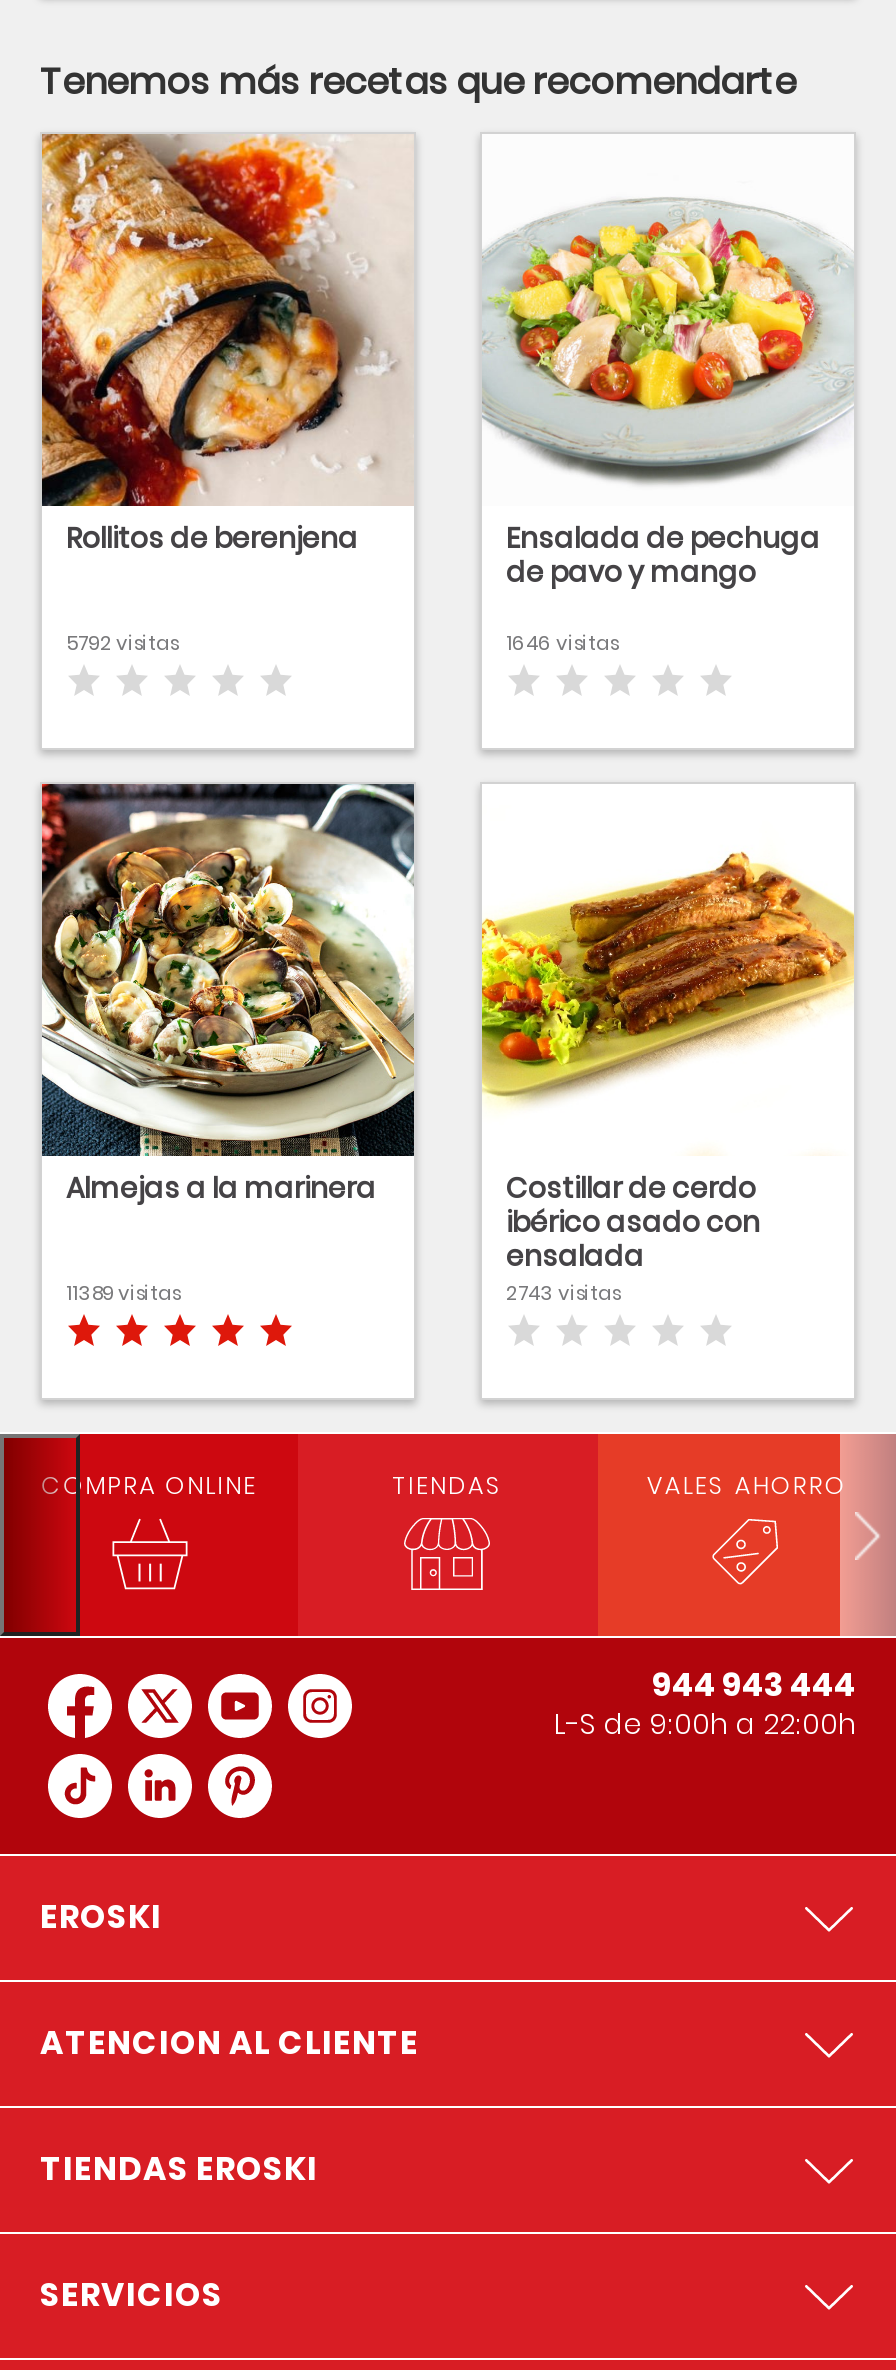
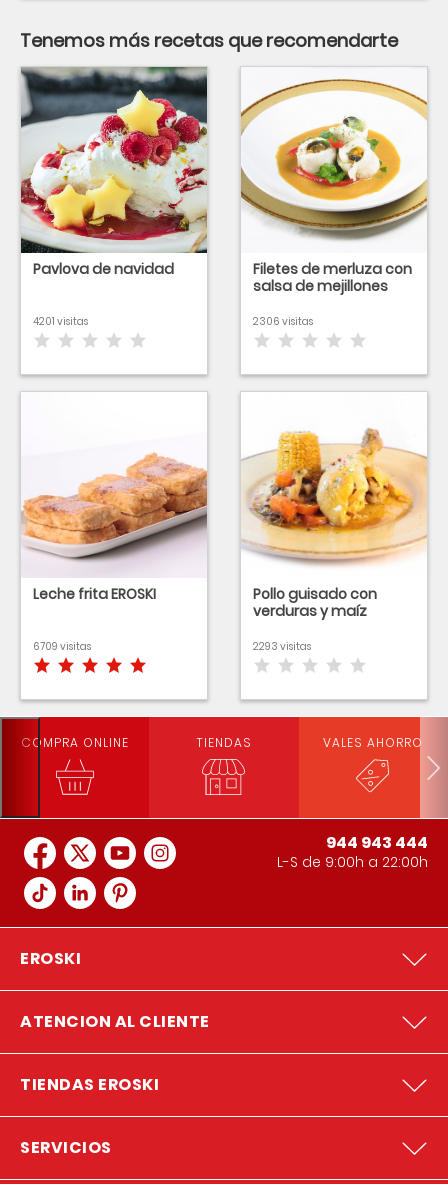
- [image]
- Rollitos de berenjena
- 5792 visitas
+ [image]
+ Pavlova de navidad
+ 4201 visitas

- [image]
- Ensalada de pechuga
- de pavo y mango
- 1646 visitas
+ [image]
+ Filetes de merluza con
+ salsa de mejillones
+ 2306 visitas

- [image]
- Almejas a la marinera
- 11389 visitas
+ [image]
+ Leche frita EROSKI
+ 6709 visitas

- [image]
- Costillar de cerdo
- ibérico asado con
- ensalada
- 2743 visitas
+ [image]
+ Pollo guisado con
+ verduras y maíz
+ 2293 visitas
